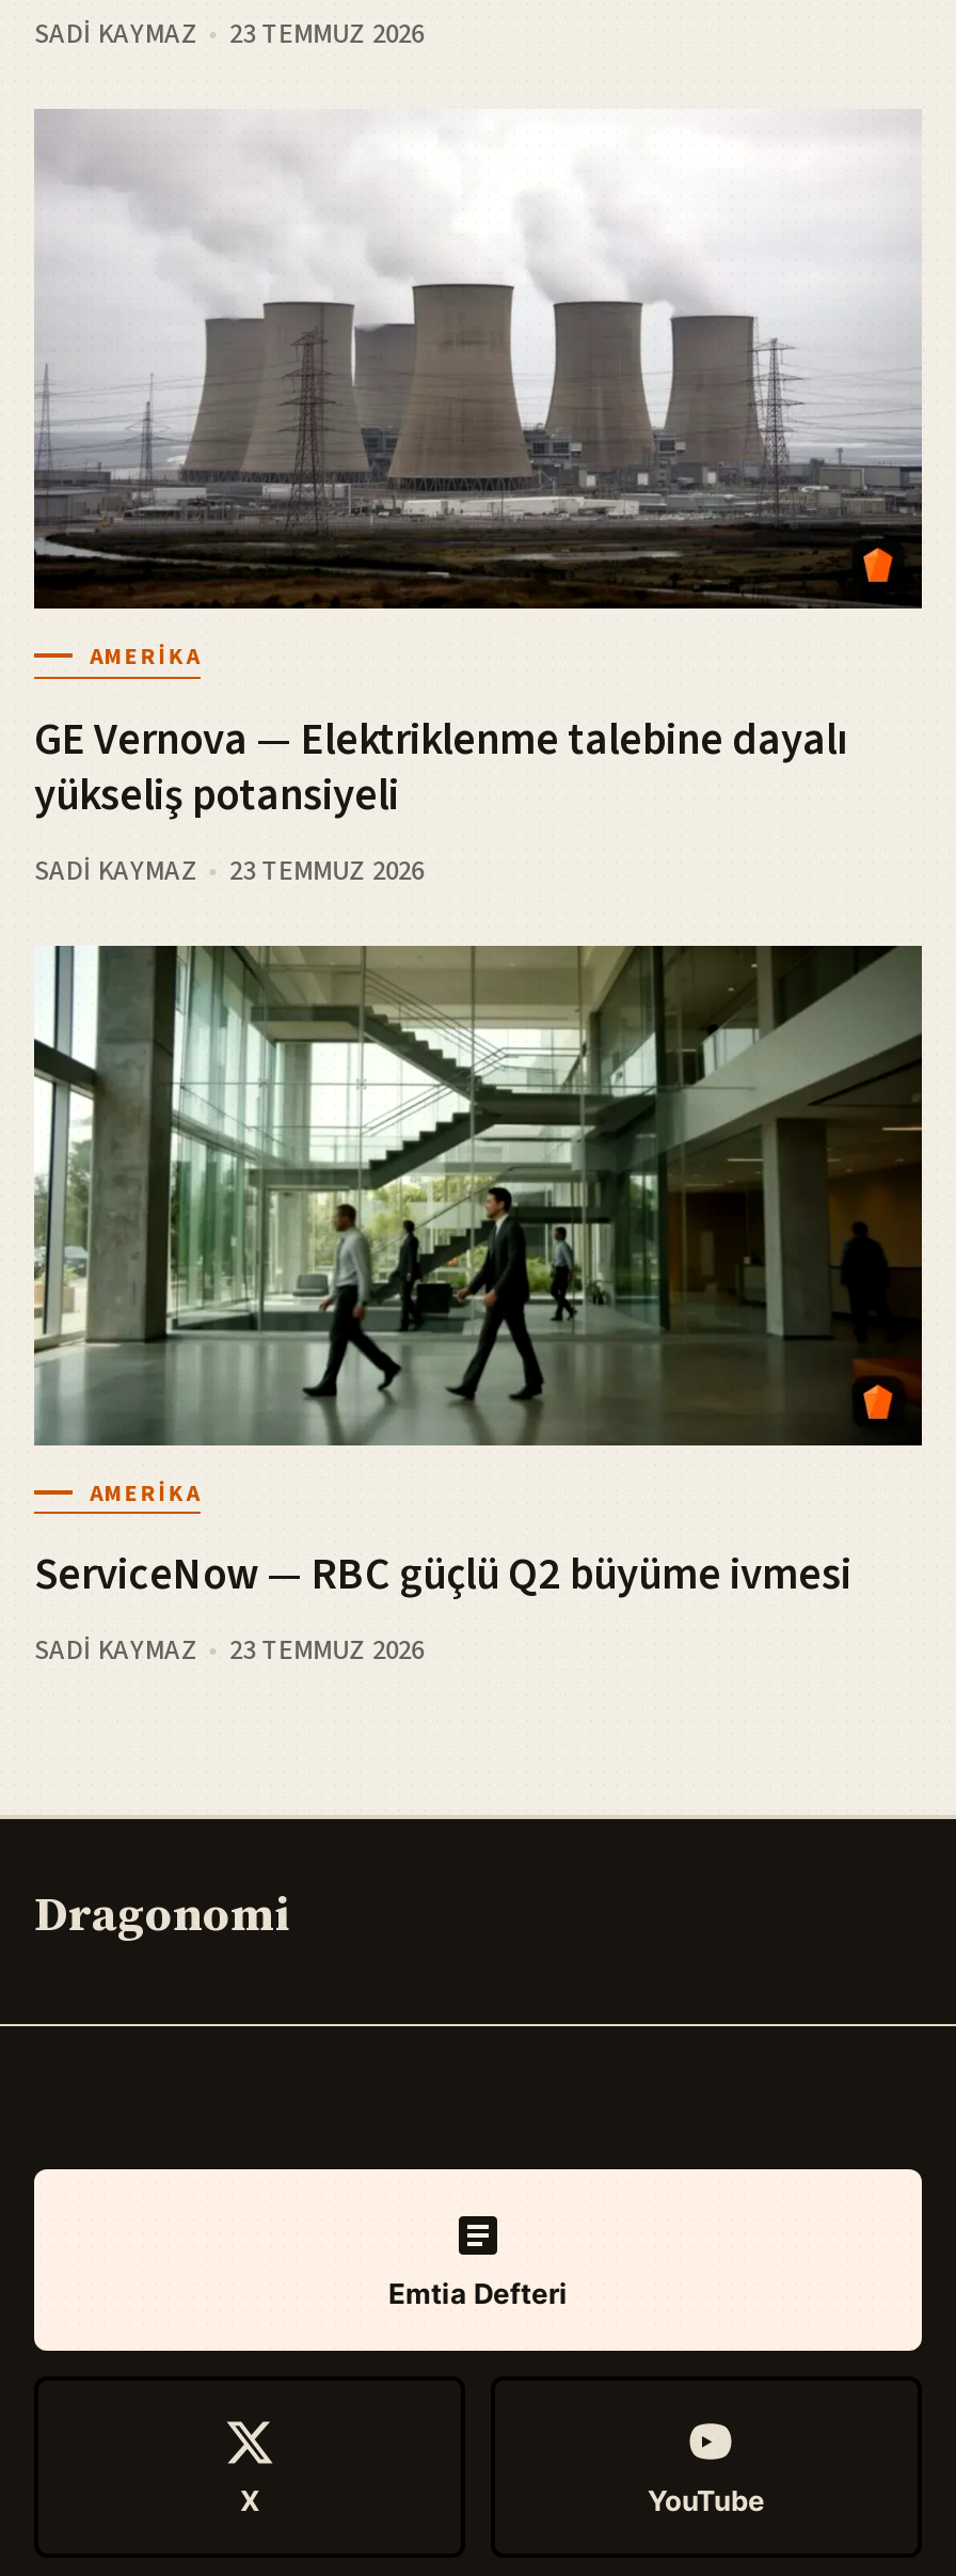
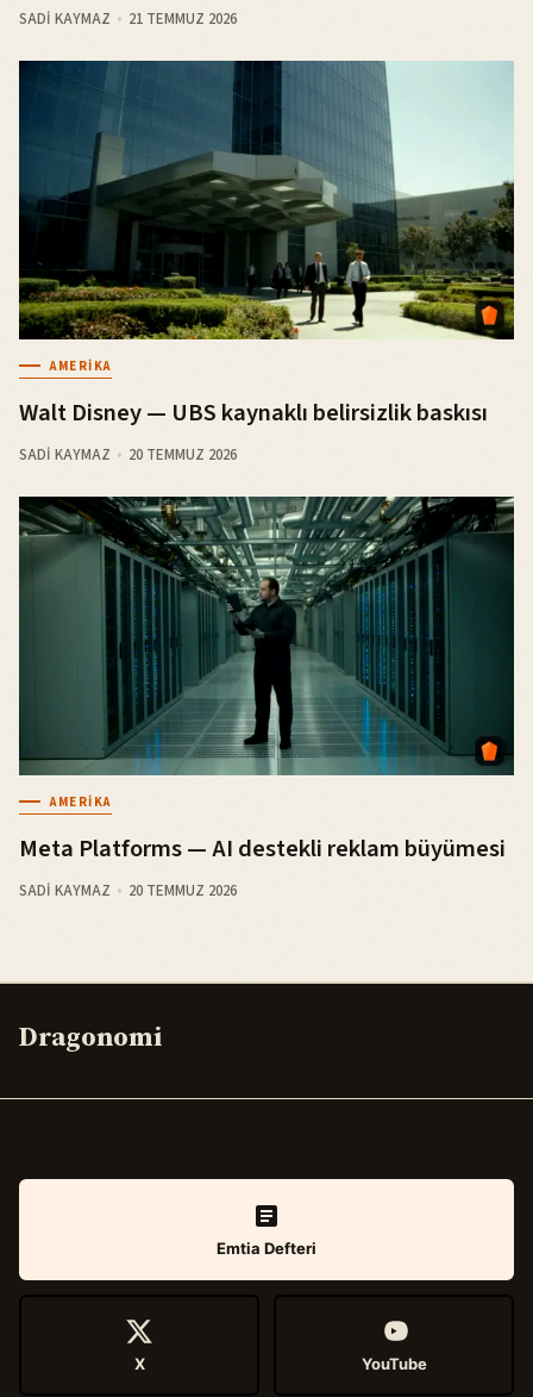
- SADI KAYMAZ 23 TEMMUZ 2026
+ SADI KAYMAZ 21 TEMMUZ 2026

- [image]
+ [image]

- GE Vernova — Elektriklenme talebine dayalı
- yükseliş potansiyeli
+ Walt Disney — UBS kaynaklı belirsizlik baskısı

- SADI KAYMAZ 23 TEMMUZ 2026
+ SADI KAYMAZ 20 TEMMUZ 2026

- [image]
+ [image]

- ServiceNow — RBC güçlü Q2 büyüme ivmesi
+ Meta Platforms — AI destekli reklam büyümesi

- SADI KAYMAZ 23 TEMMUZ 2026
+ SADI KAYMAZ 20 TEMMUZ 2026
